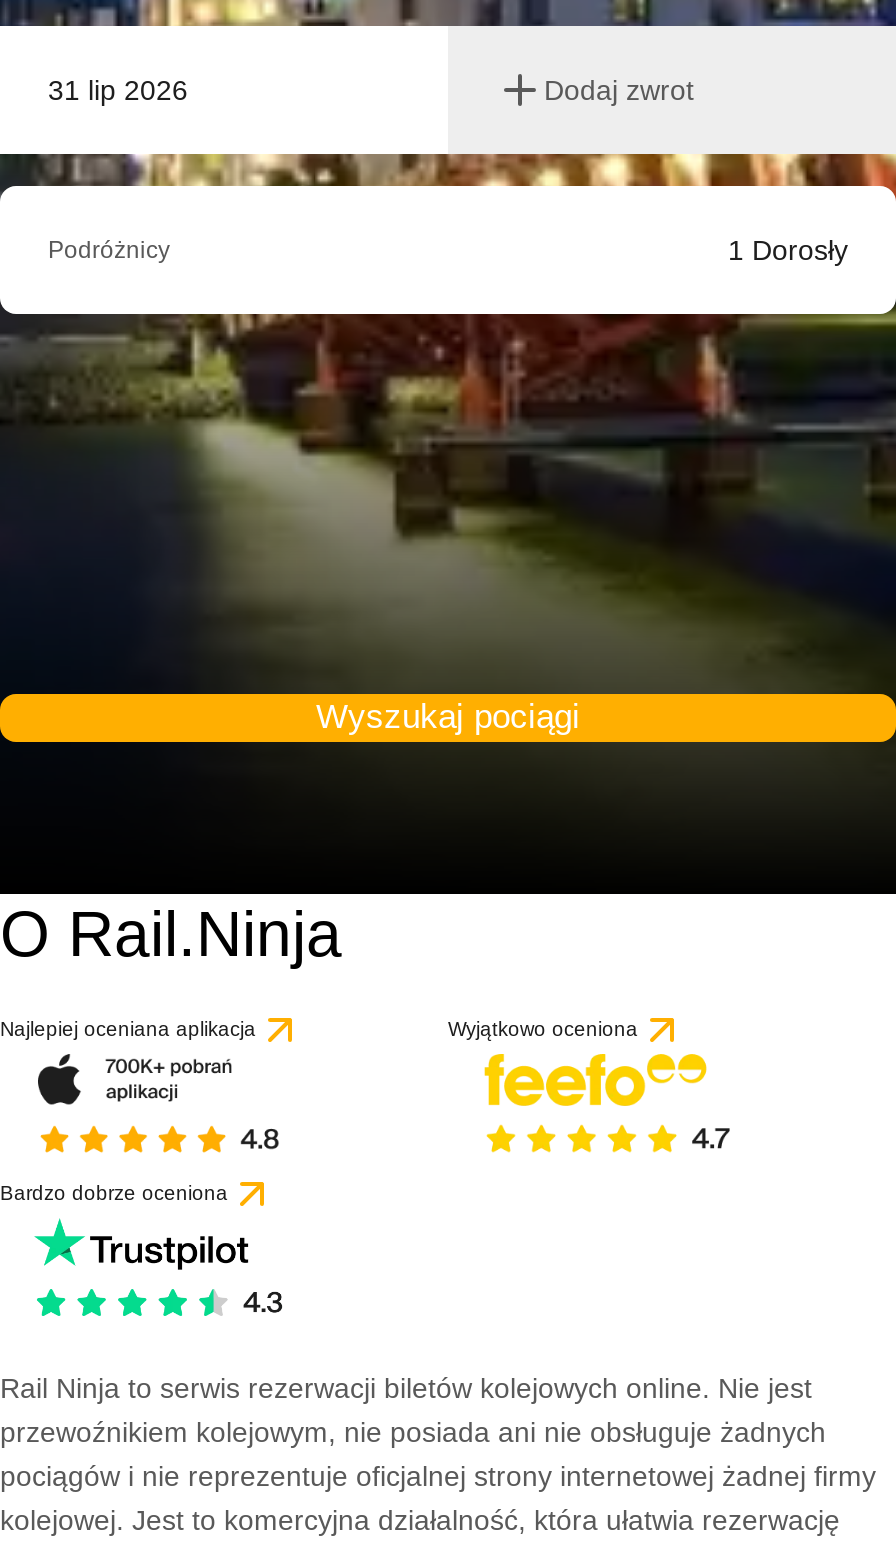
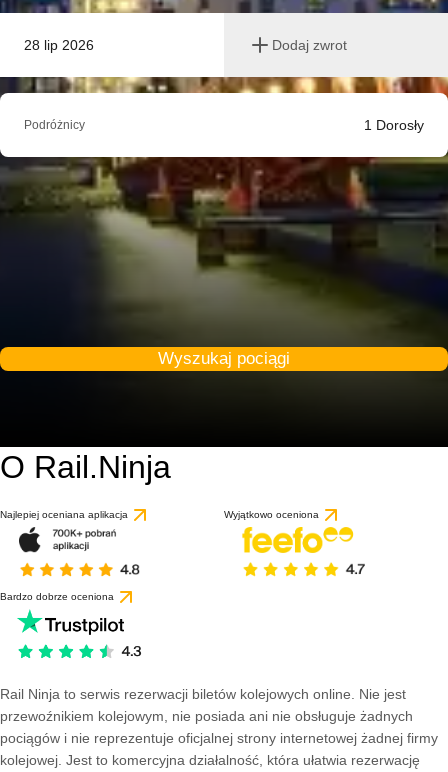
- 31 lip 2026
+ 28 lip 2026
